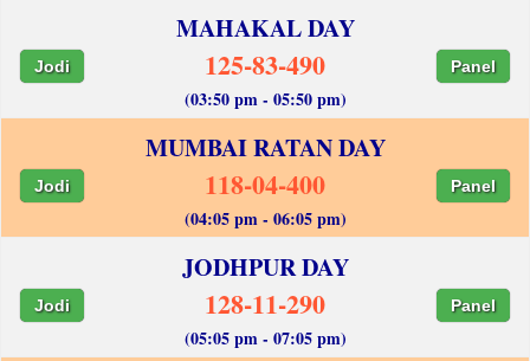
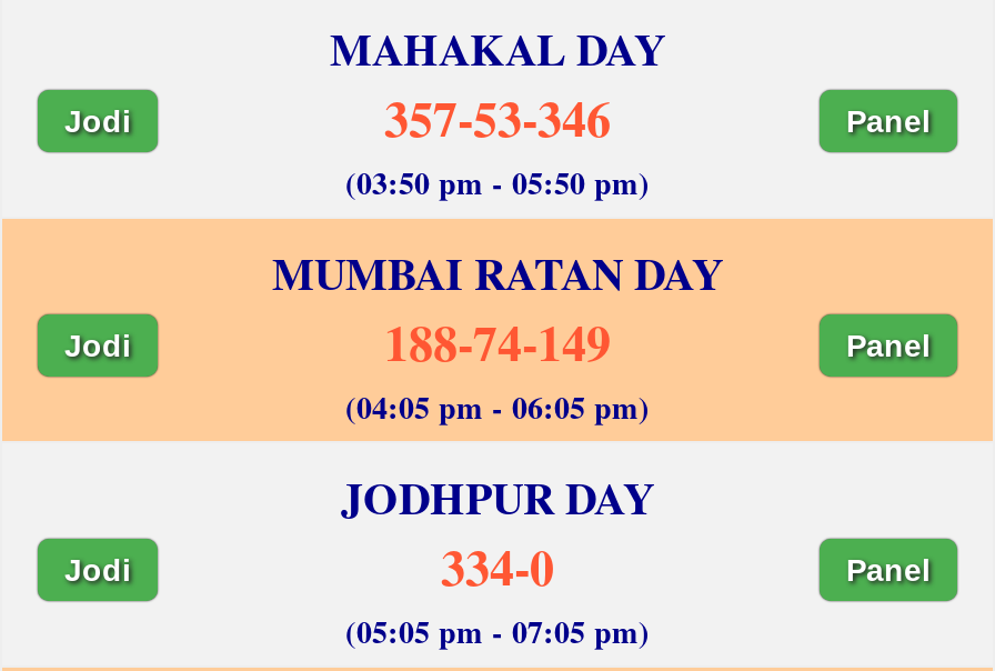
- 125-83-490
+ 357-53-346

- 118-04-400
+ 188-74-149

- 128-11-290
+ 334-0
